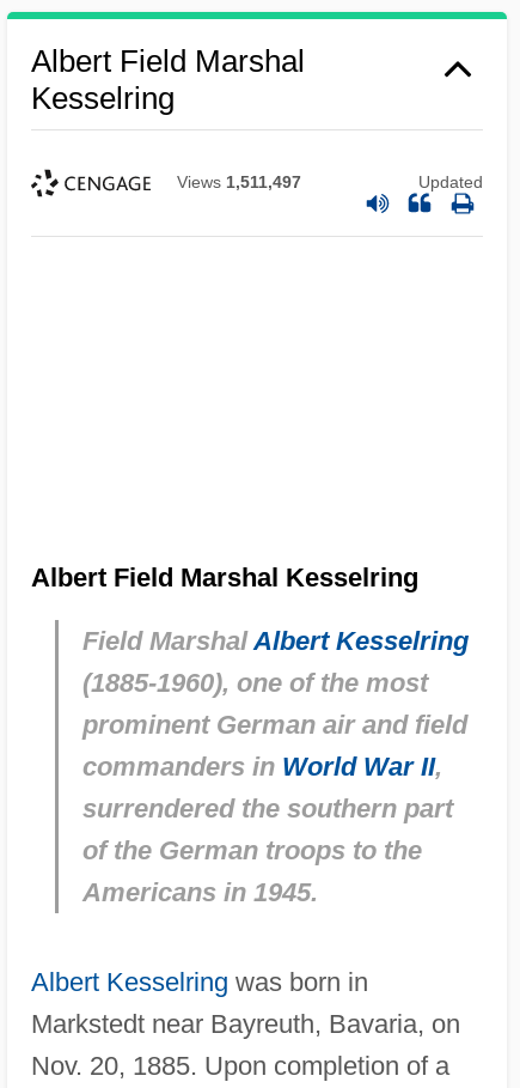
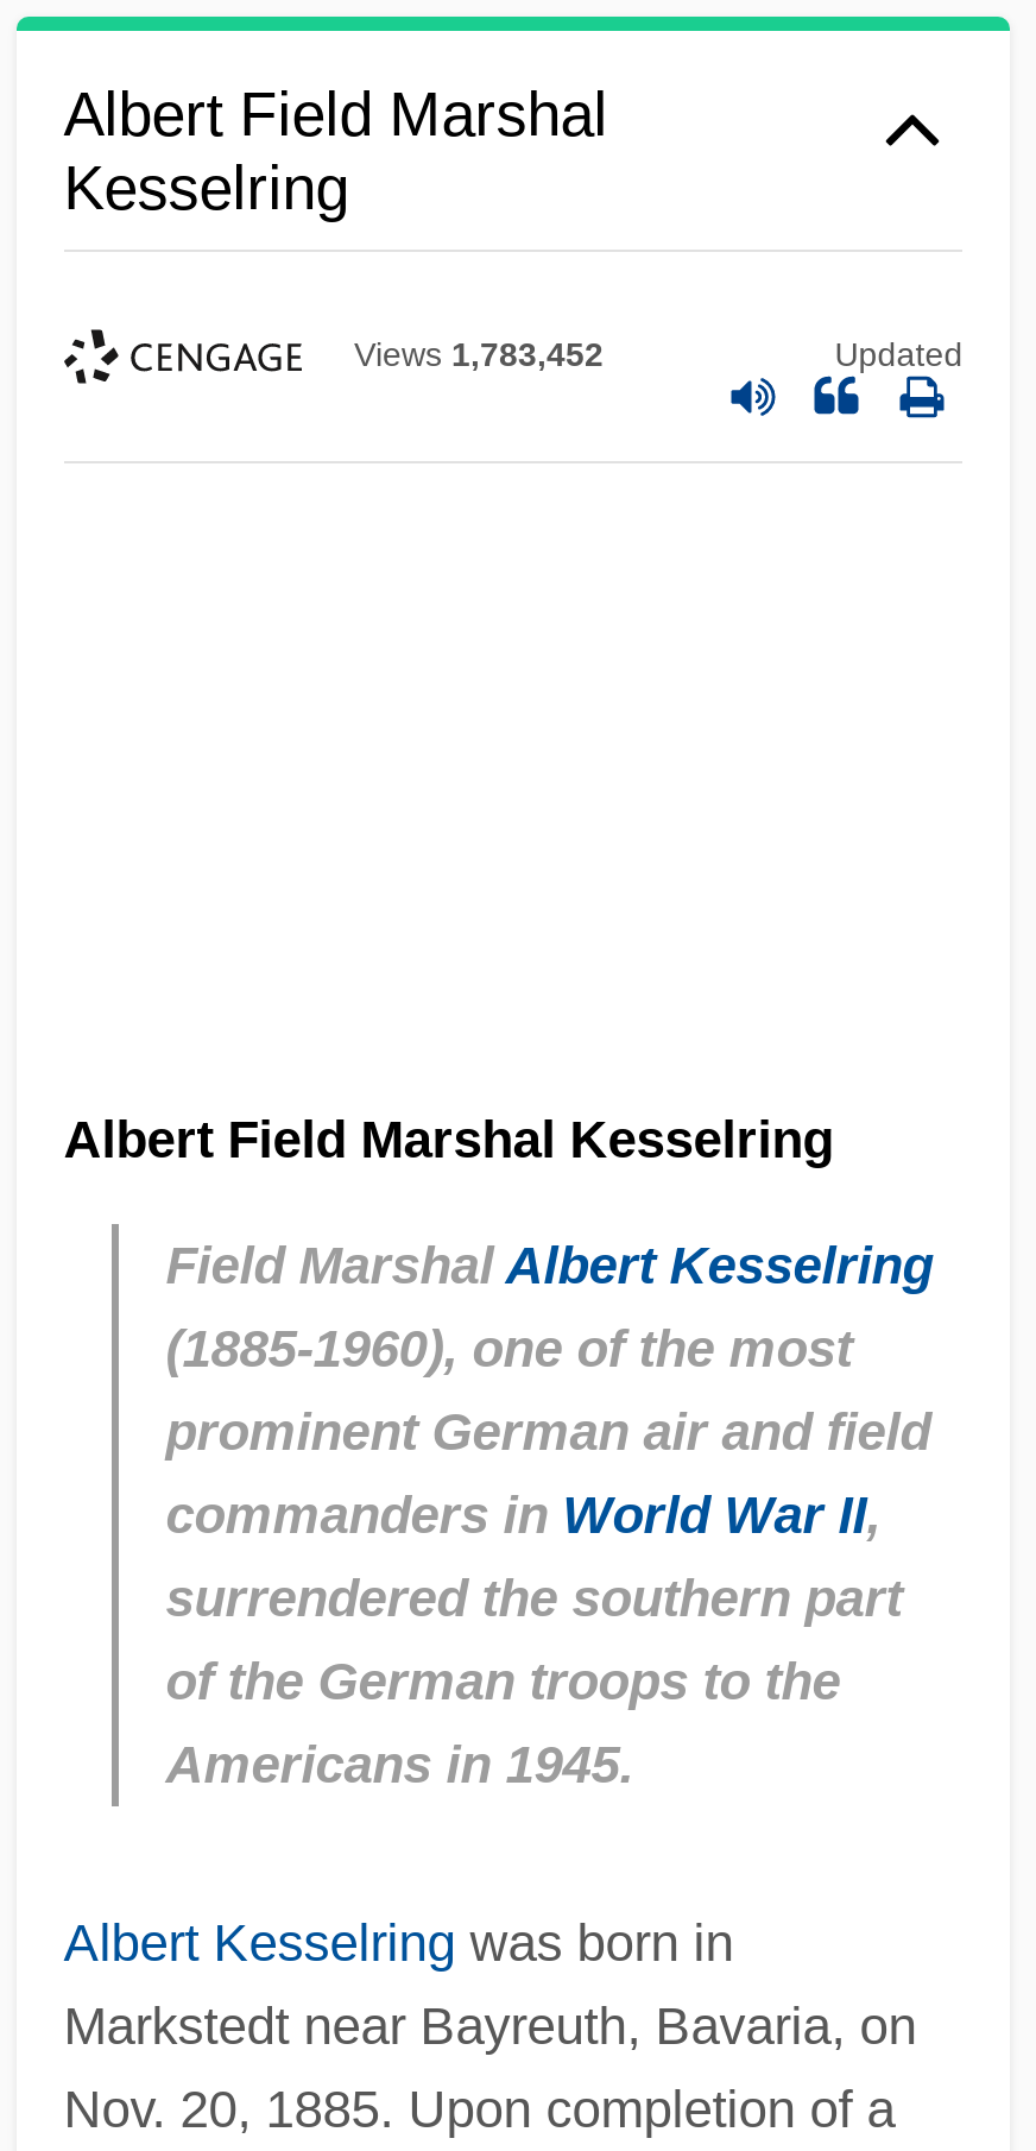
- Views 1,511,497
+ Views 1,783,452
